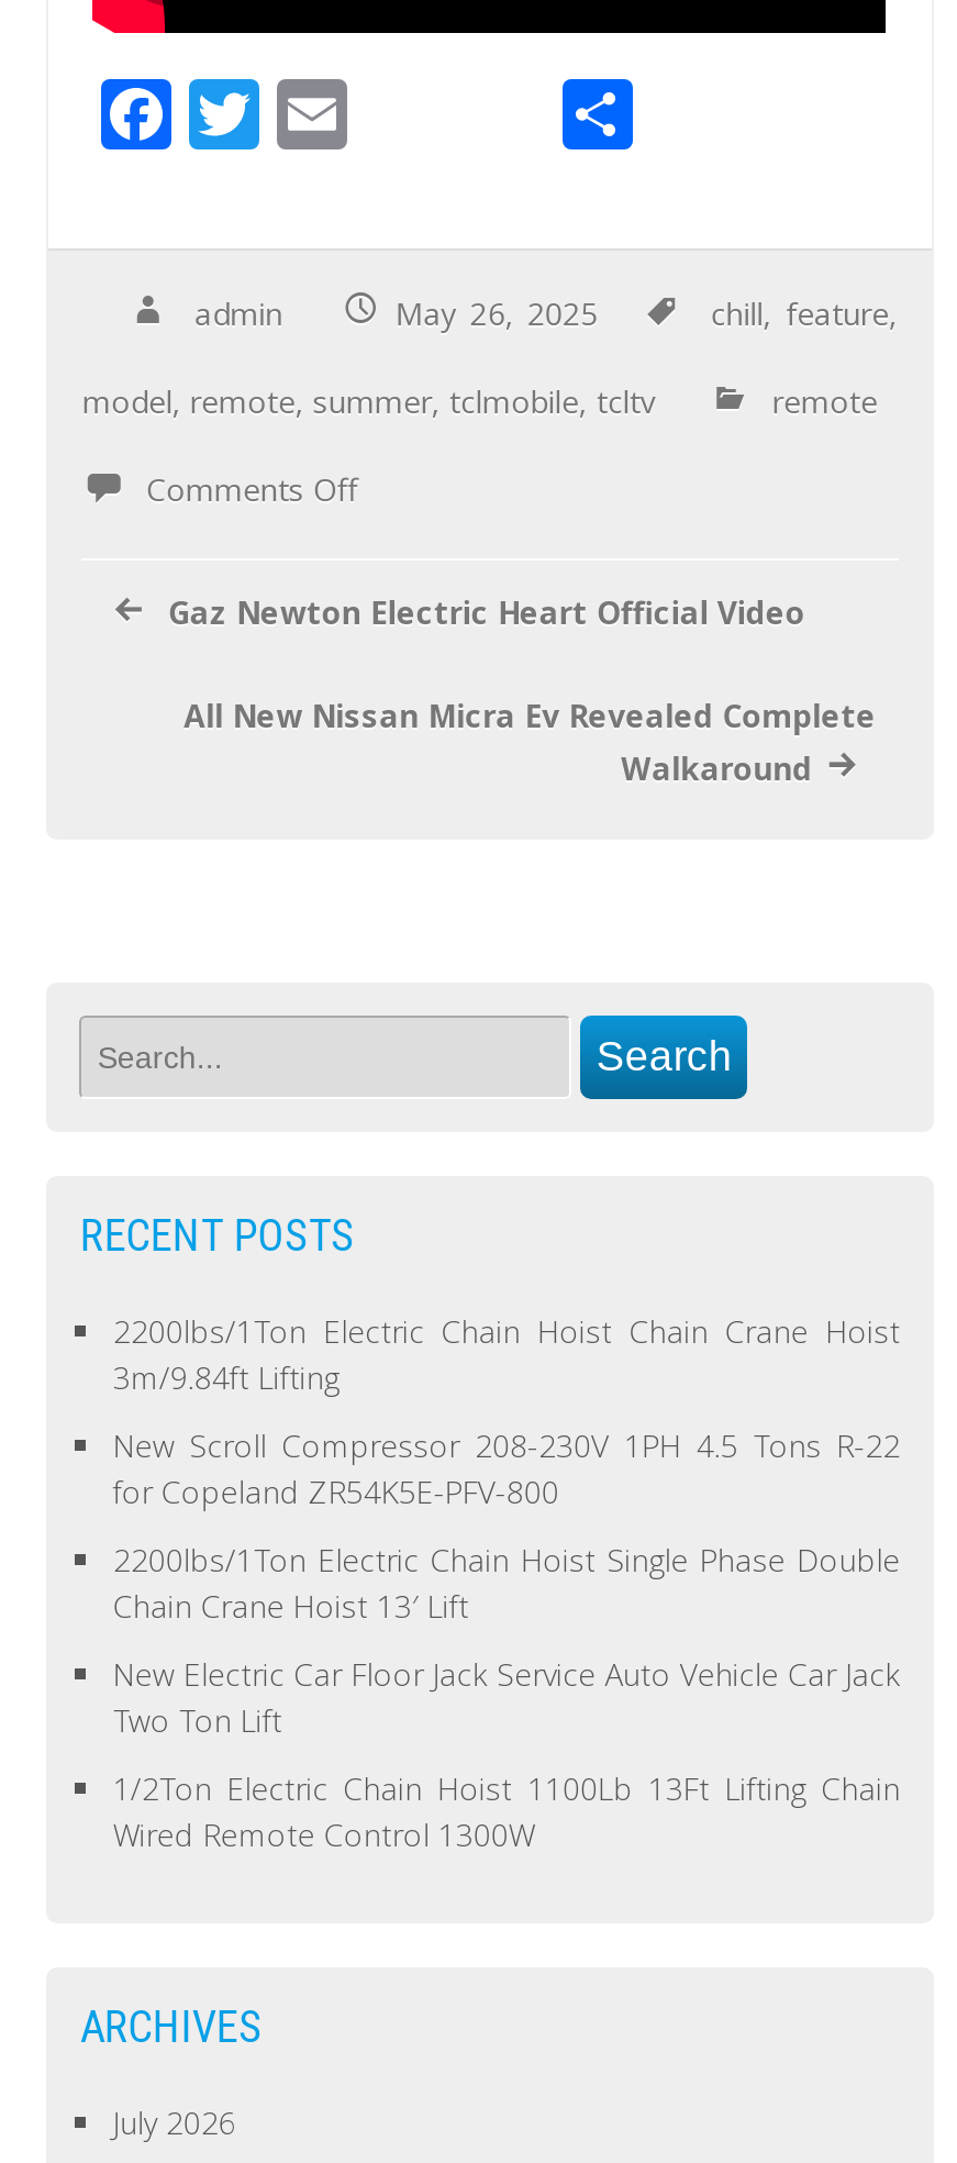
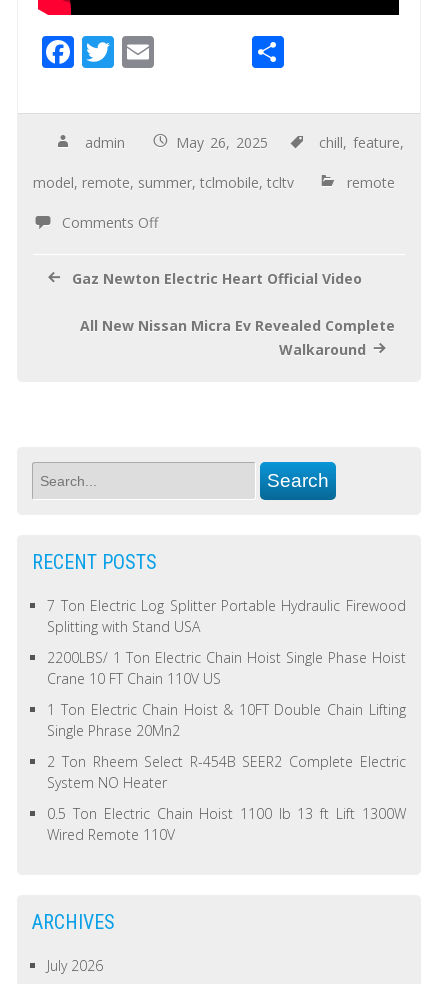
- 2200lbs/1Ton Electric Chain Hoist Chain Crane Hoist
- 3m/9.84ft Lifting
+ 7 Ton Electric Log Splitter Portable Hydraulic Firewood
+ Splitting with Stand USA

- New Scroll Compressor 208-230V 1PH 4.5 Tons R-22
- for Copeland ZR54K5E-PFV-800
+ 2200LBS/ 1 Ton Electric Chain Hoist Single Phase Hoist
+ Crane 10 FT Chain 110V US

- 2200lbs/1Ton Electric Chain Hoist Single Phase Double
- Chain Crane Hoist 13′ Lift
+ 1 Ton Electric Chain Hoist & 10FT Double Chain Lifting
+ Single Phrase 20Mn2

- New Electric Car Floor Jack Service Auto Vehicle Car Jack
- Two Ton Lift
+ 2 Ton Rheem Select R-454B SEER2 Complete Electric
+ System NO Heater

- 1/2Ton Electric Chain Hoist 1100Lb 13Ft Lifting Chain
- Wired Remote Control 1300W
+ 0.5 Ton Electric Chain Hoist 1100 lb 13 ft Lift 1300W
+ Wired Remote 110V
